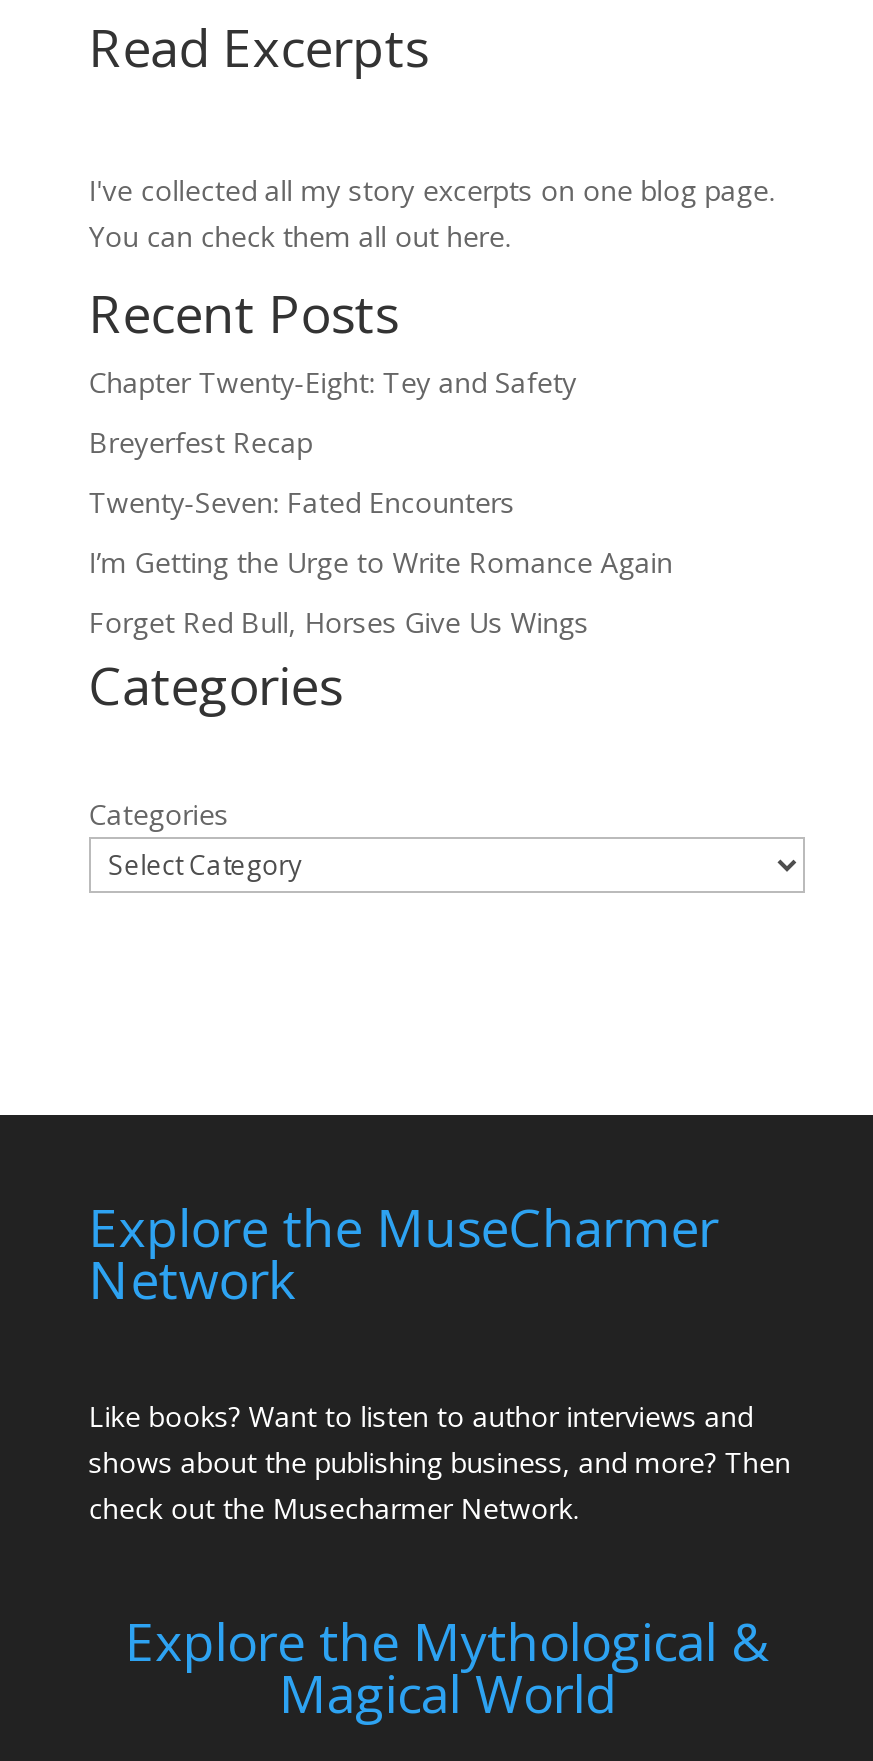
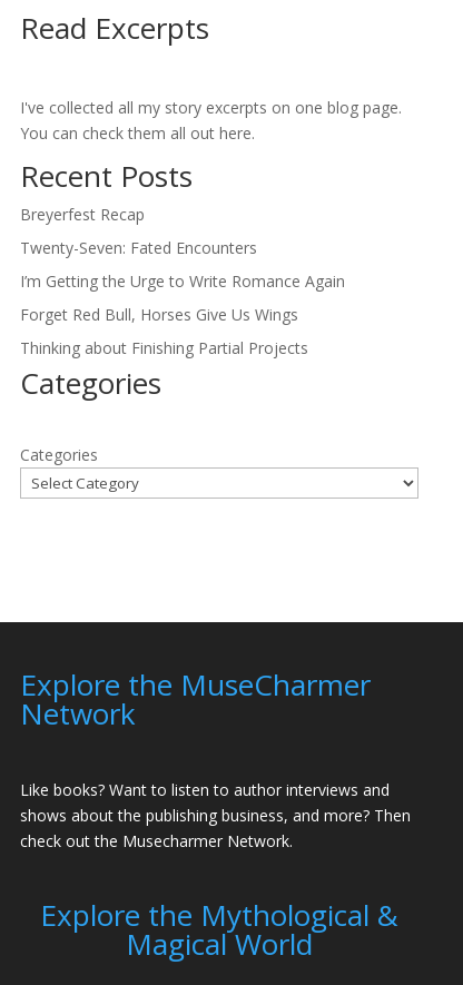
- Chapter Twenty-Eight: Tey and Safety

moved up: Breyerfest Recap | Twenty-Seven: Fated Encounters | I’m Getting the Urge to Write Romance Again | Forget Red Bull, Horses Give Us Wings

+ Thinking about Finishing Partial Projects
